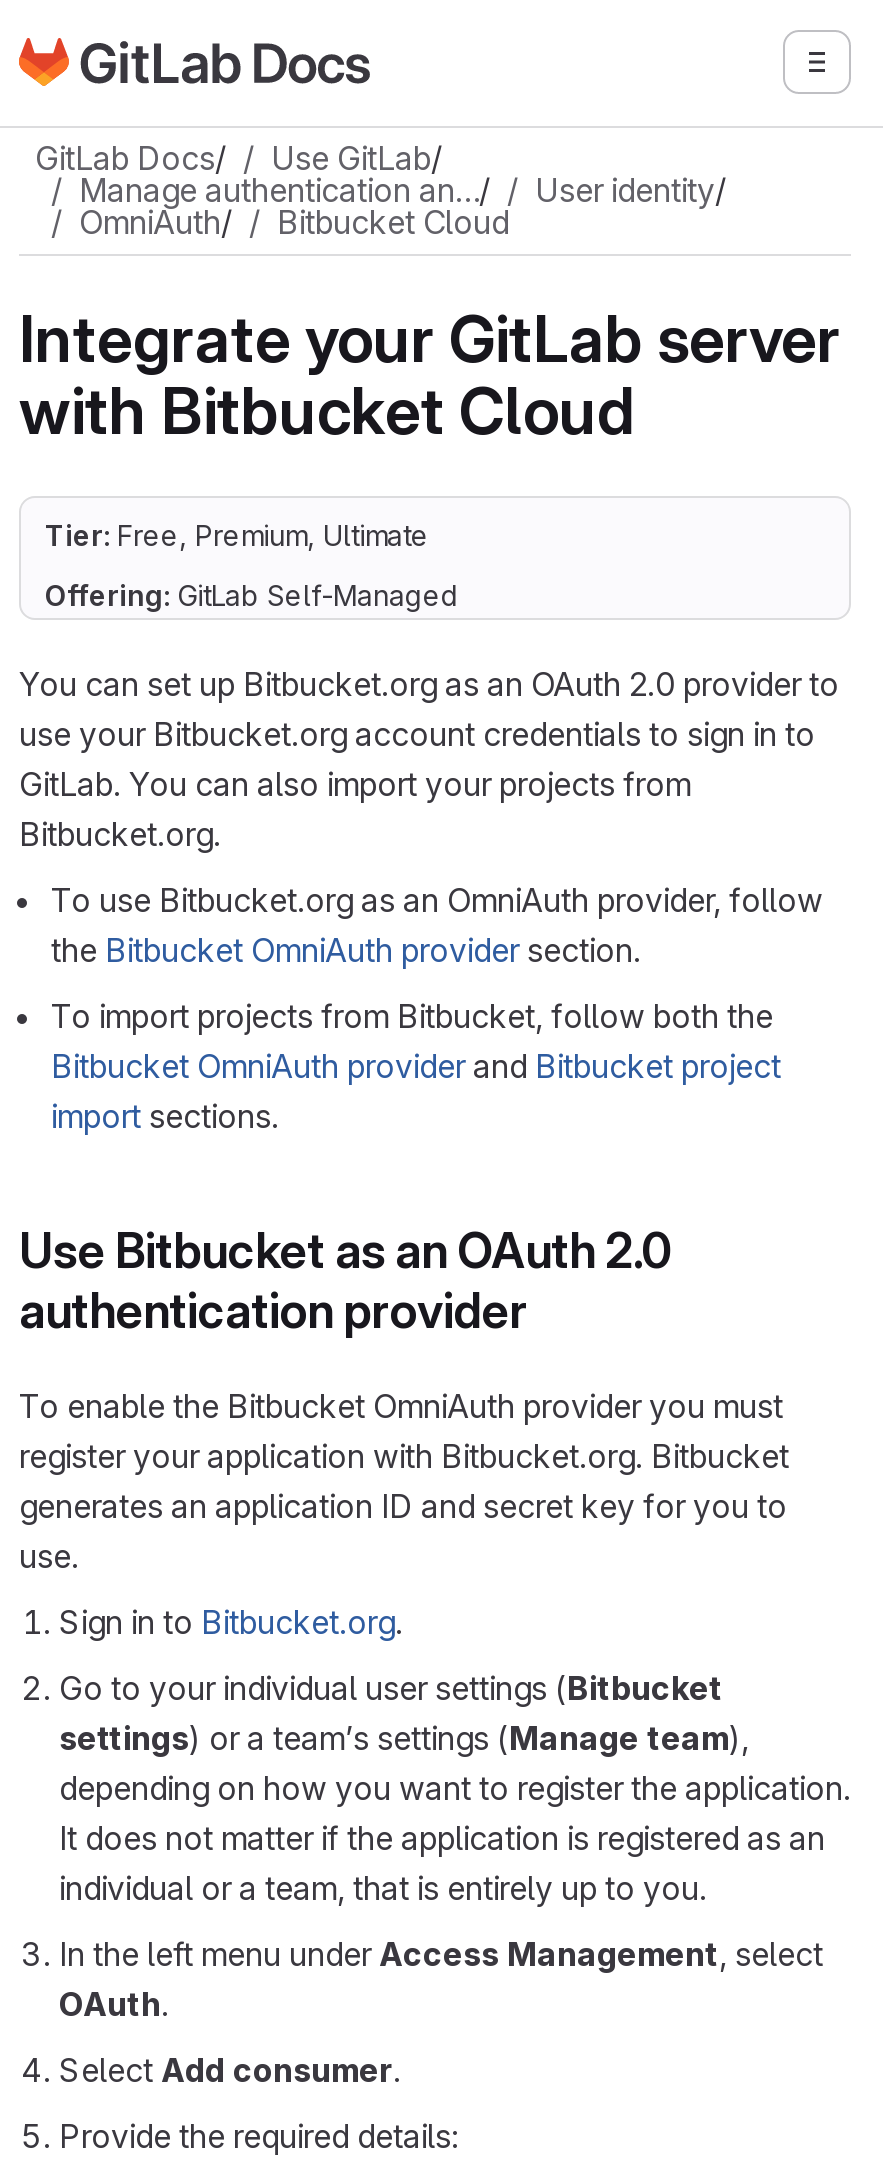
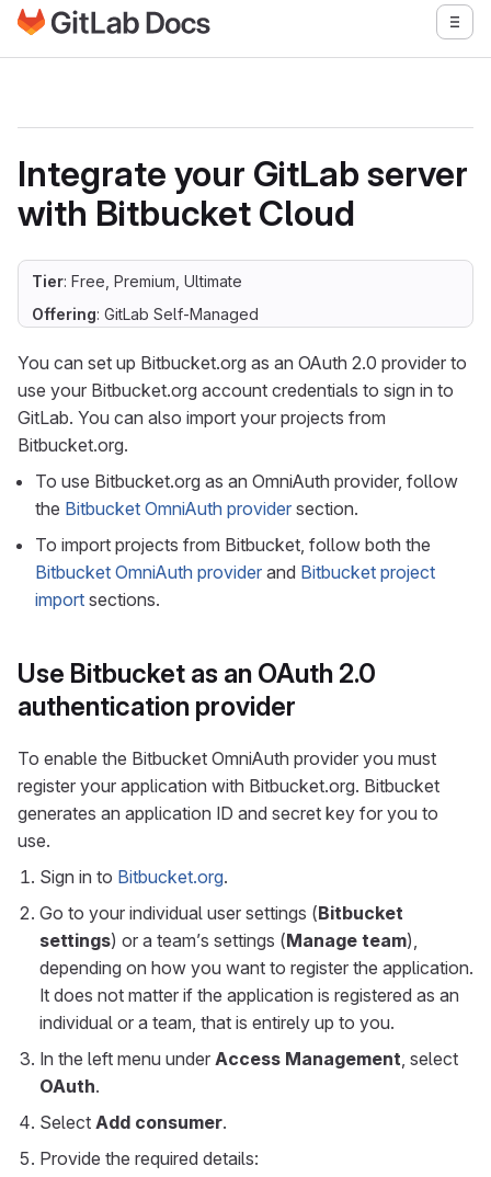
- GitLab Docs/
- Use GitLab/
- Manage authentication an…/
- User identity/
- OmniAuth/
- Bitbucket Cloud
